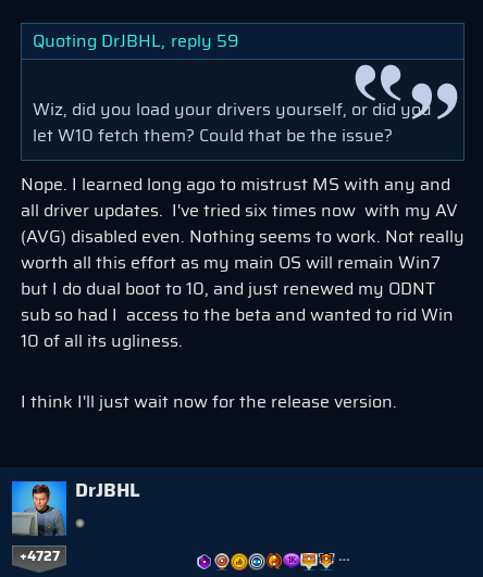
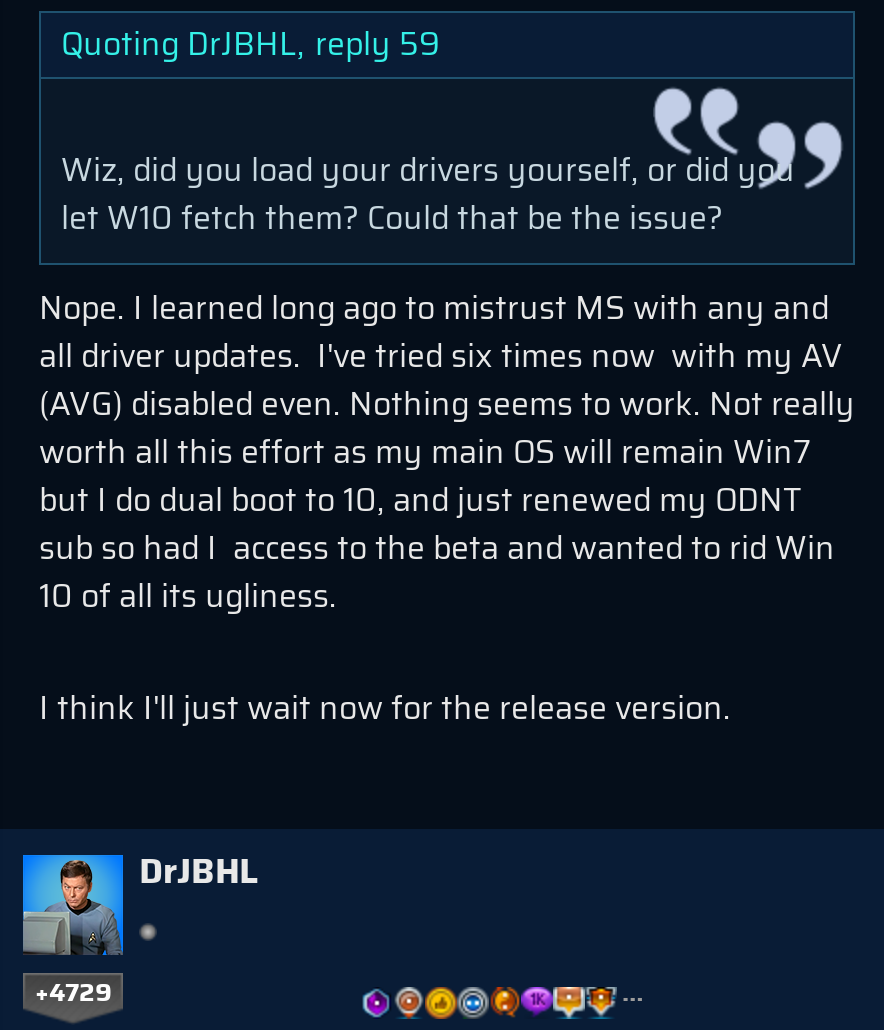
- +4727
+ +4729
